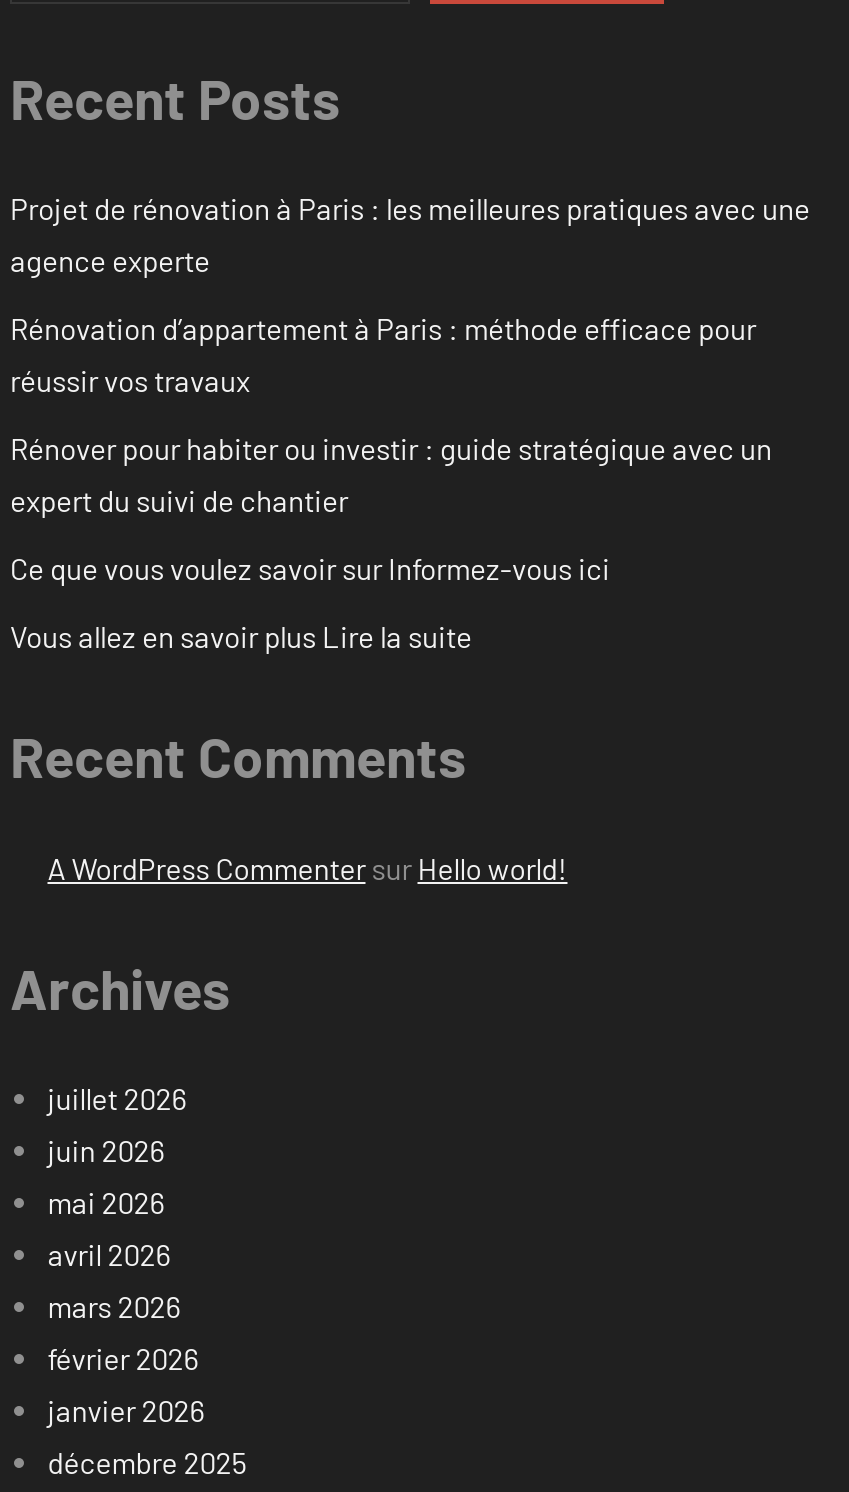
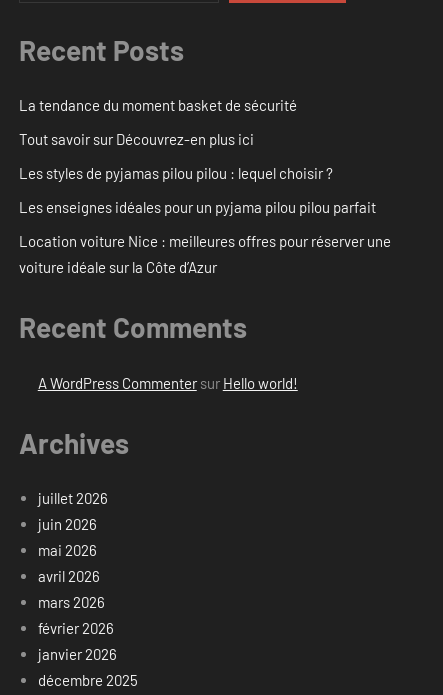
- Projet de rénovation à Paris : les meilleures pratiques avec une
- agence experte
+ La tendance du moment basket de sécurité

- Rénovation d’appartement à Paris : méthode efficace pour
- réussir vos travaux
+ Tout savoir sur Découvrez-en plus ici

- Rénover pour habiter ou investir : guide stratégique avec un
- expert du suivi de chantier
+ Les styles de pyjamas pilou pilou : lequel choisir ?

- Ce que vous voulez savoir sur Informez-vous ici
+ Les enseignes idéales pour un pyjama pilou pilou parfait

- Vous allez en savoir plus Lire la suite
+ Location voiture Nice : meilleures offres pour réserver une
+ voiture idéale sur la Côte d’Azur
